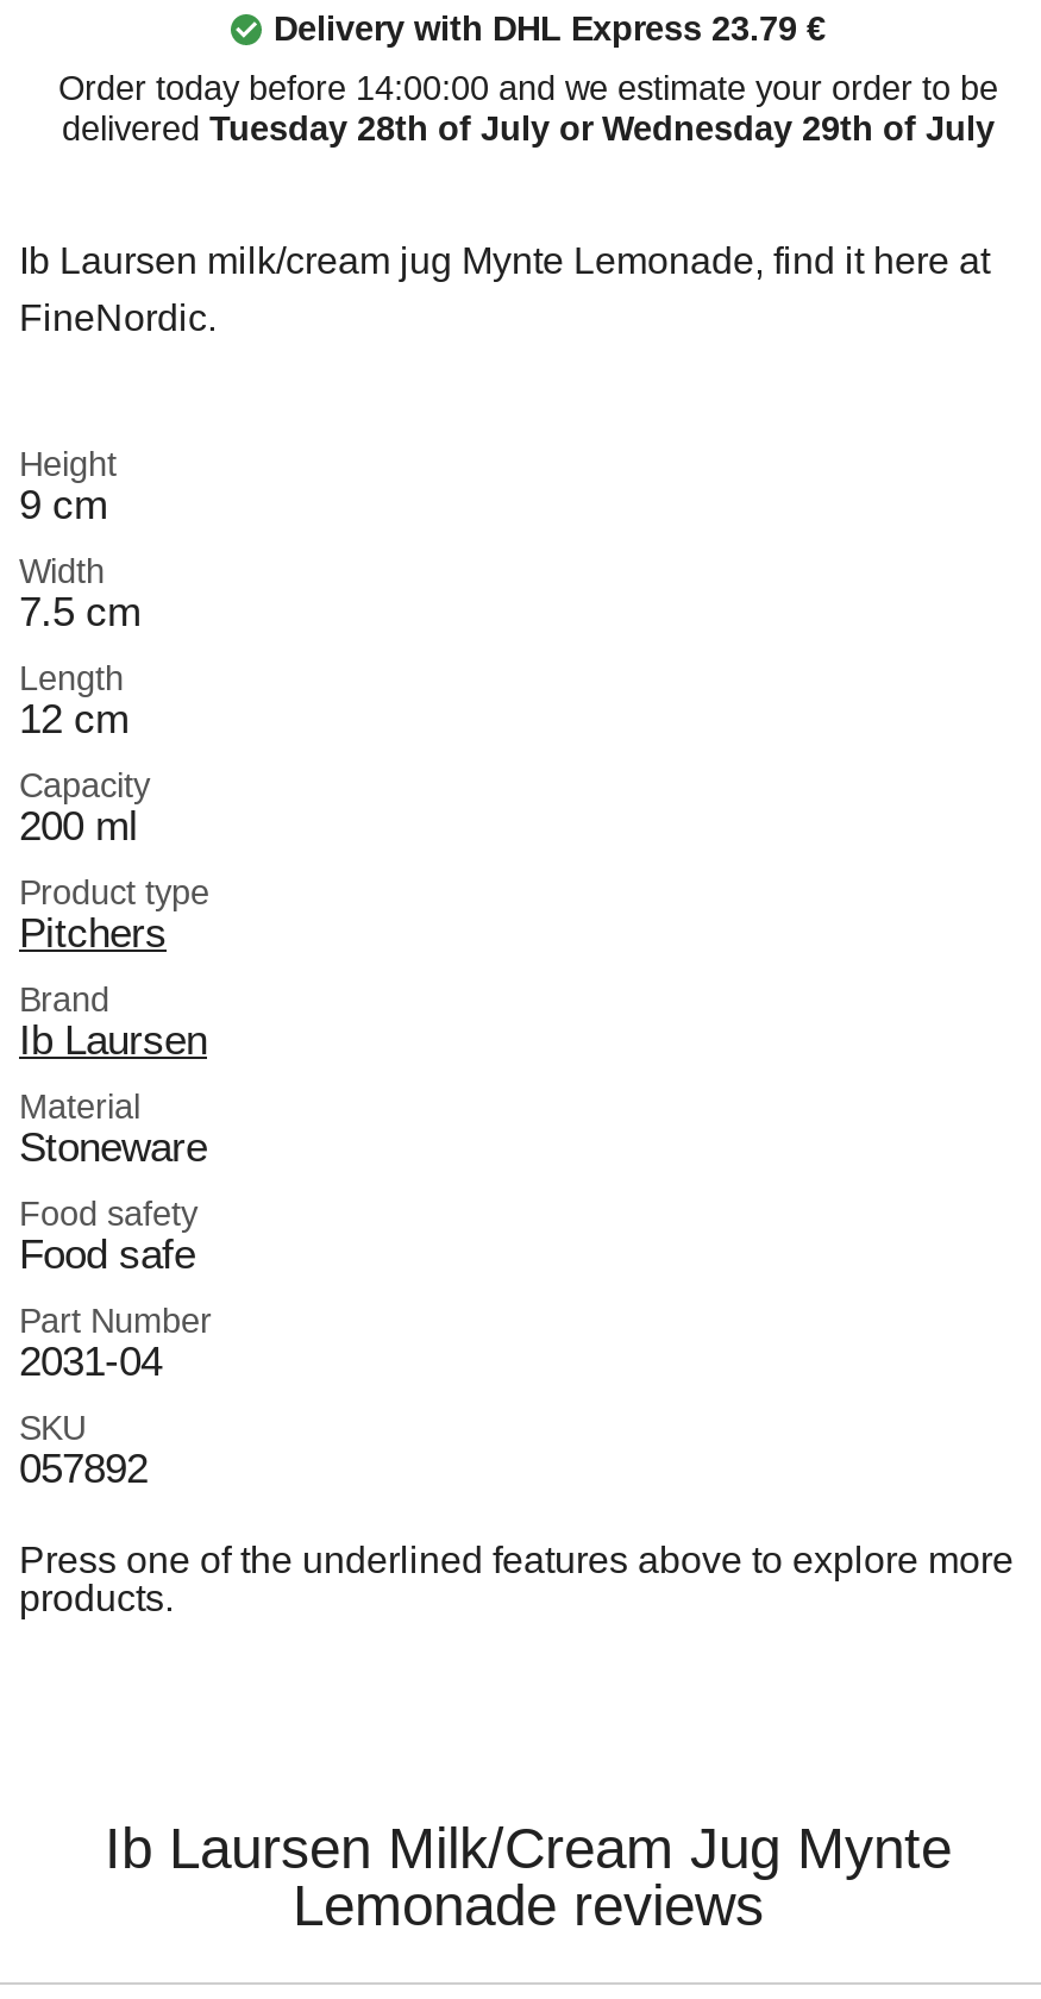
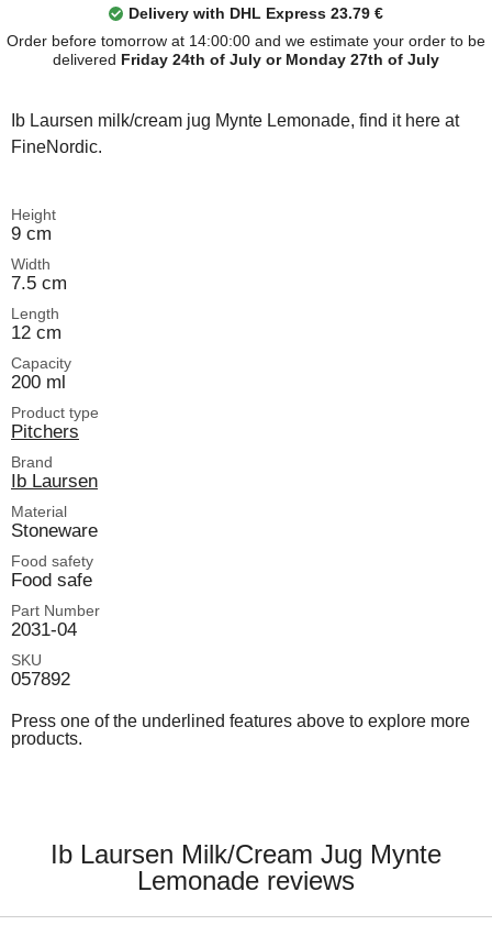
- Order today before 14:00:00 and we estimate your order to be
- delivered Tuesday 28th of July or Wednesday 29th of July
+ Order before tomorrow at 14:00:00 and we estimate your order to be
+ delivered Friday 24th of July or Monday 27th of July
